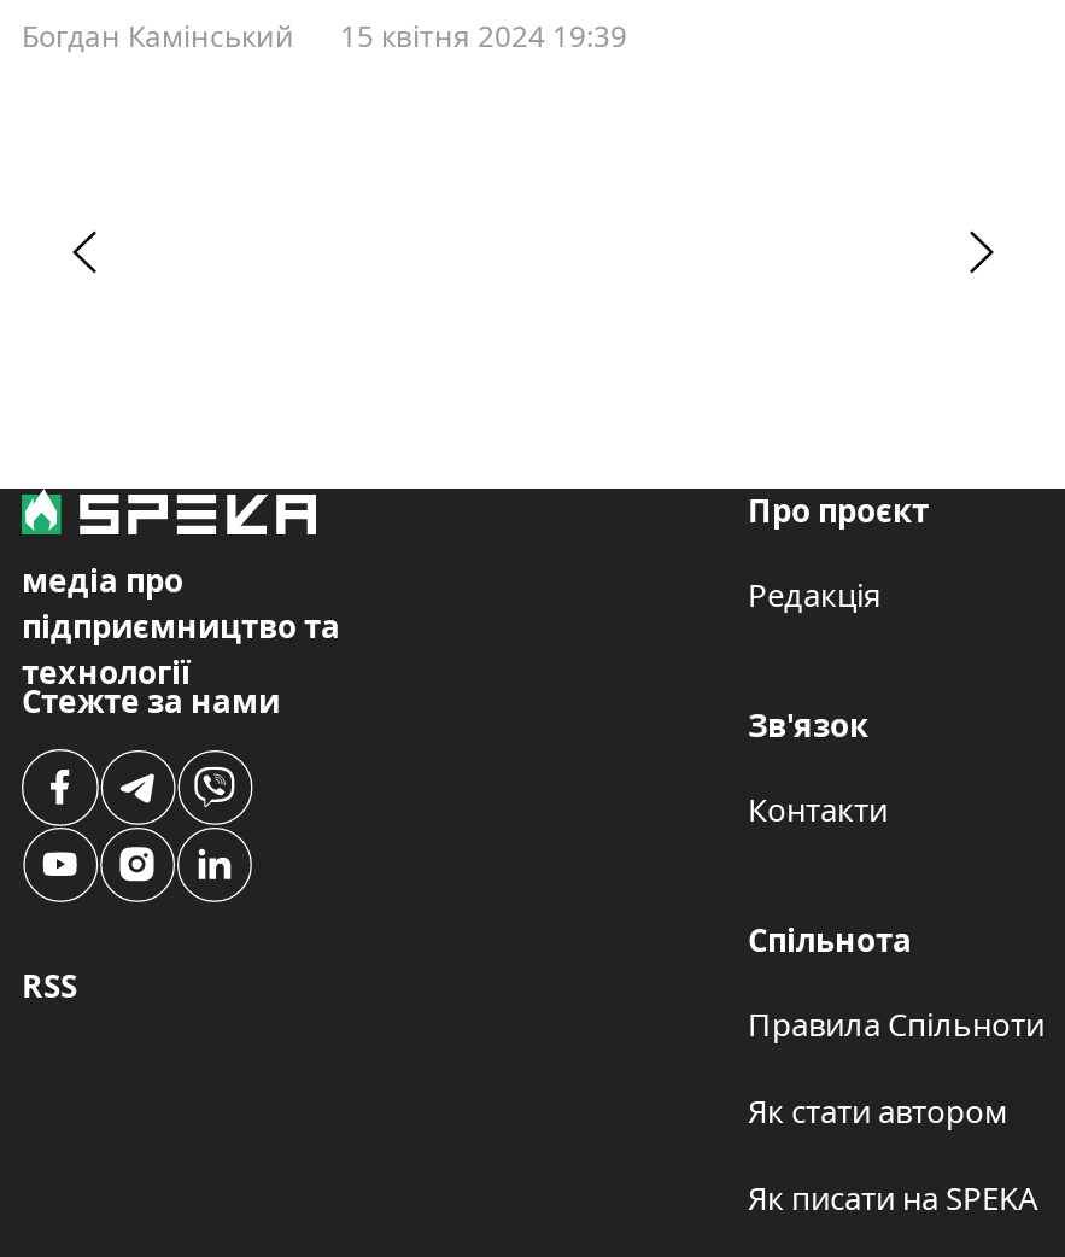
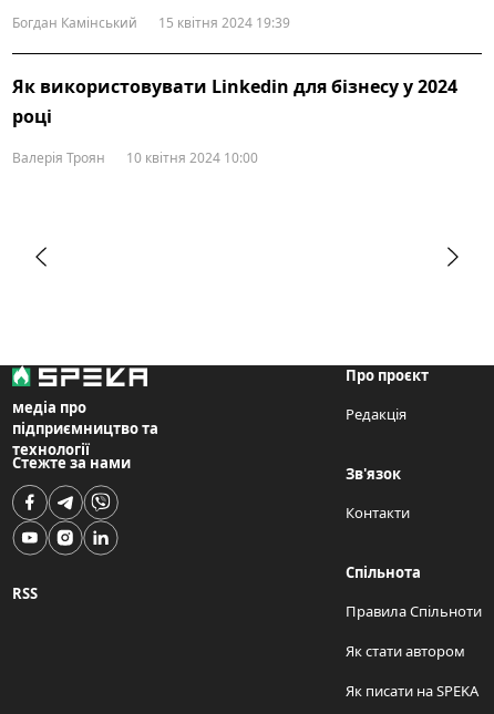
+ Як використовувати Linkedin для бізнесу у 2024
+ році
+ Валерія Троян
+ 10 квітня 2024 10:00
